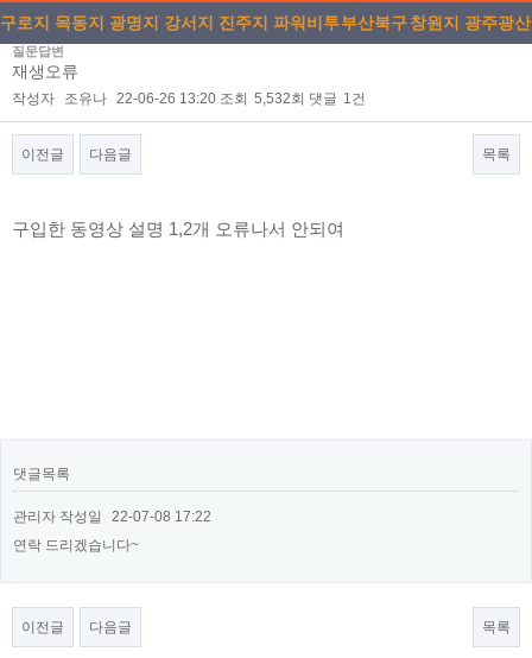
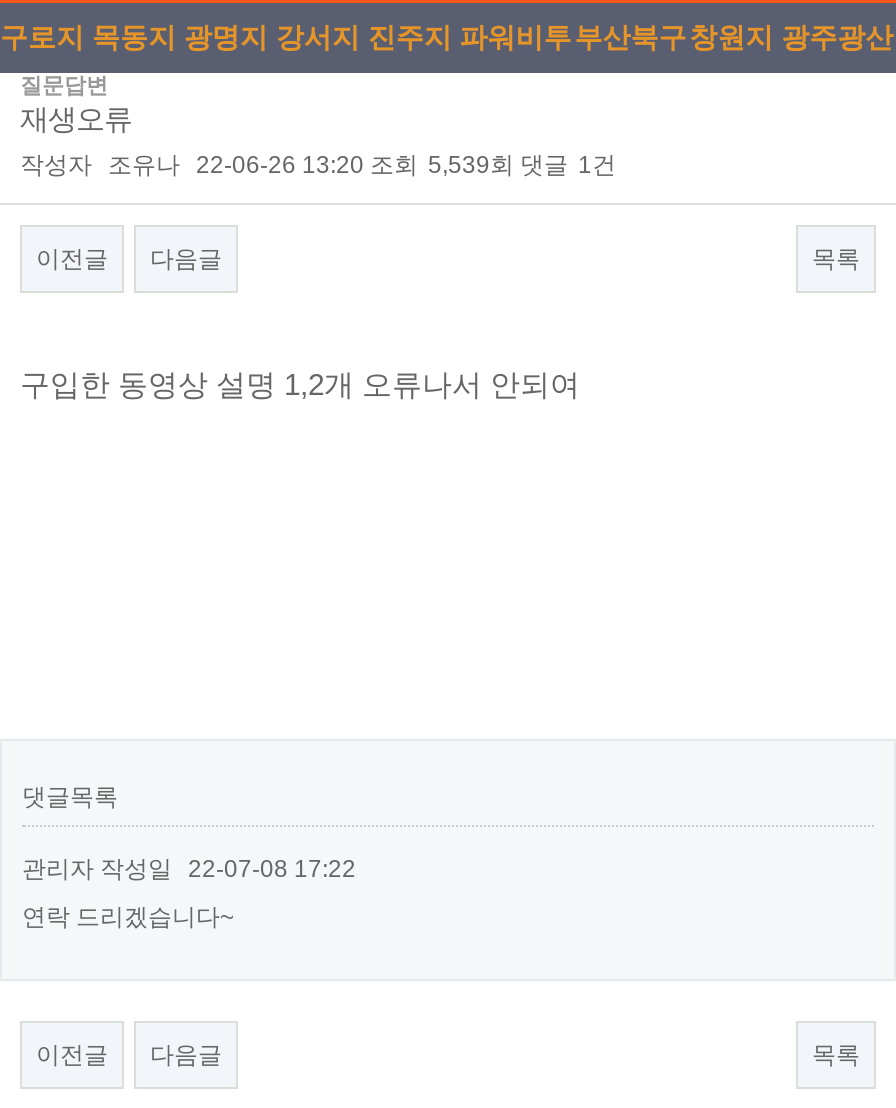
- 작성자 조유나 22-06-26 13:20 조회 5,532회 댓글 1건
+ 작성자 조유나 22-06-26 13:20 조회 5,539회 댓글 1건
